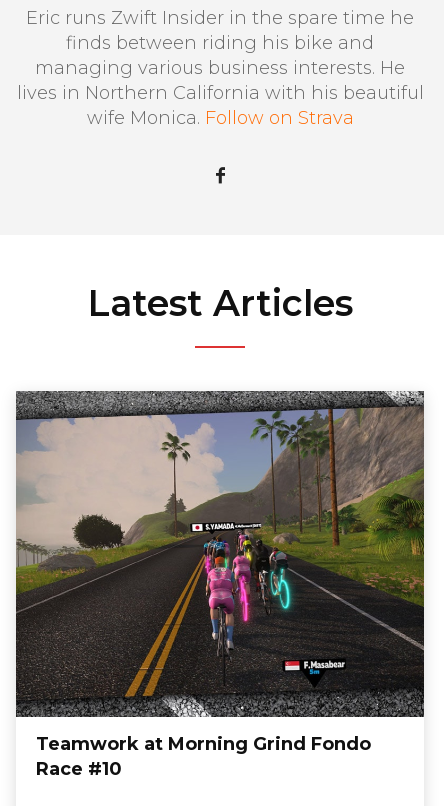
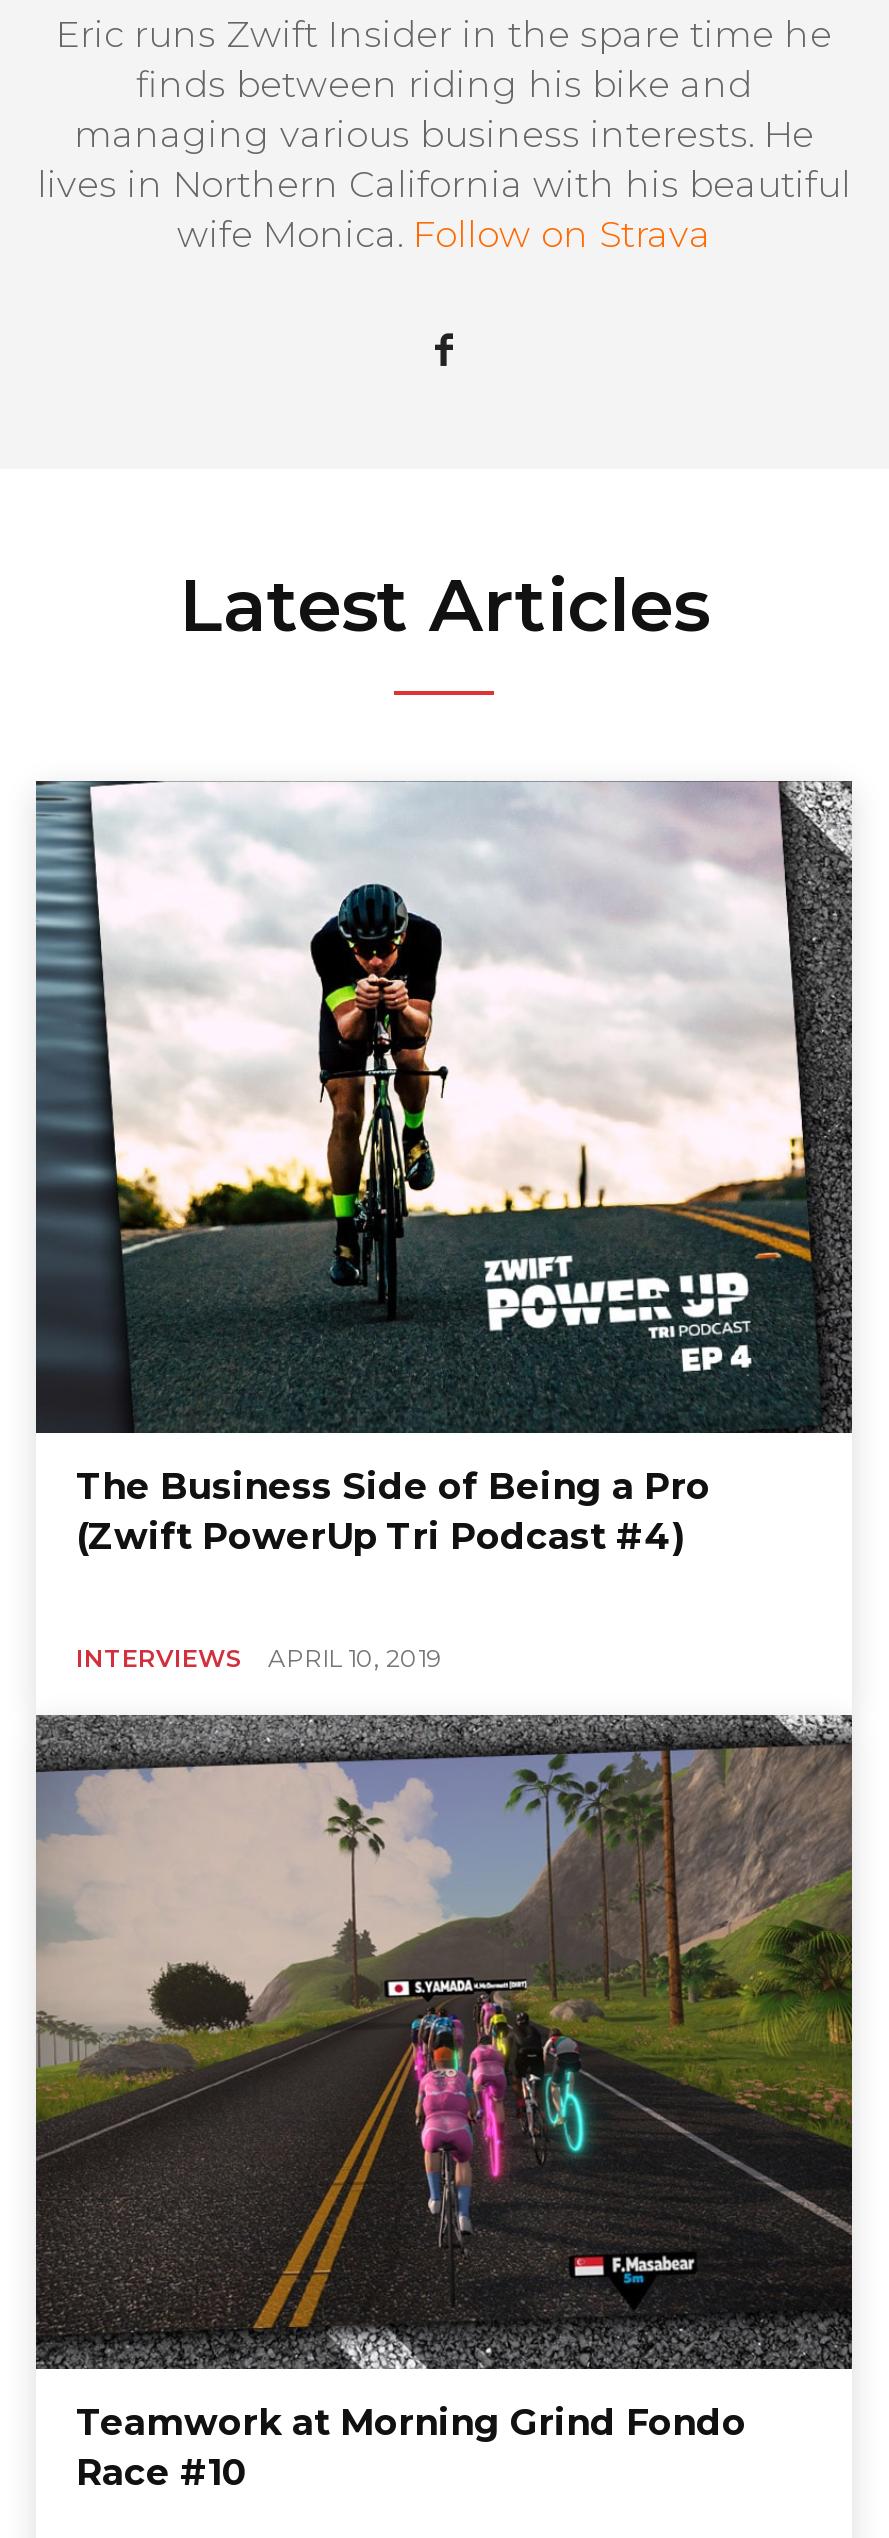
+ [image]
+ The Business Side of Being a Pro
+ (Zwift PowerUp Tri Podcast #4)
+ INTERVIEWS
+ APRIL 10, 2019
